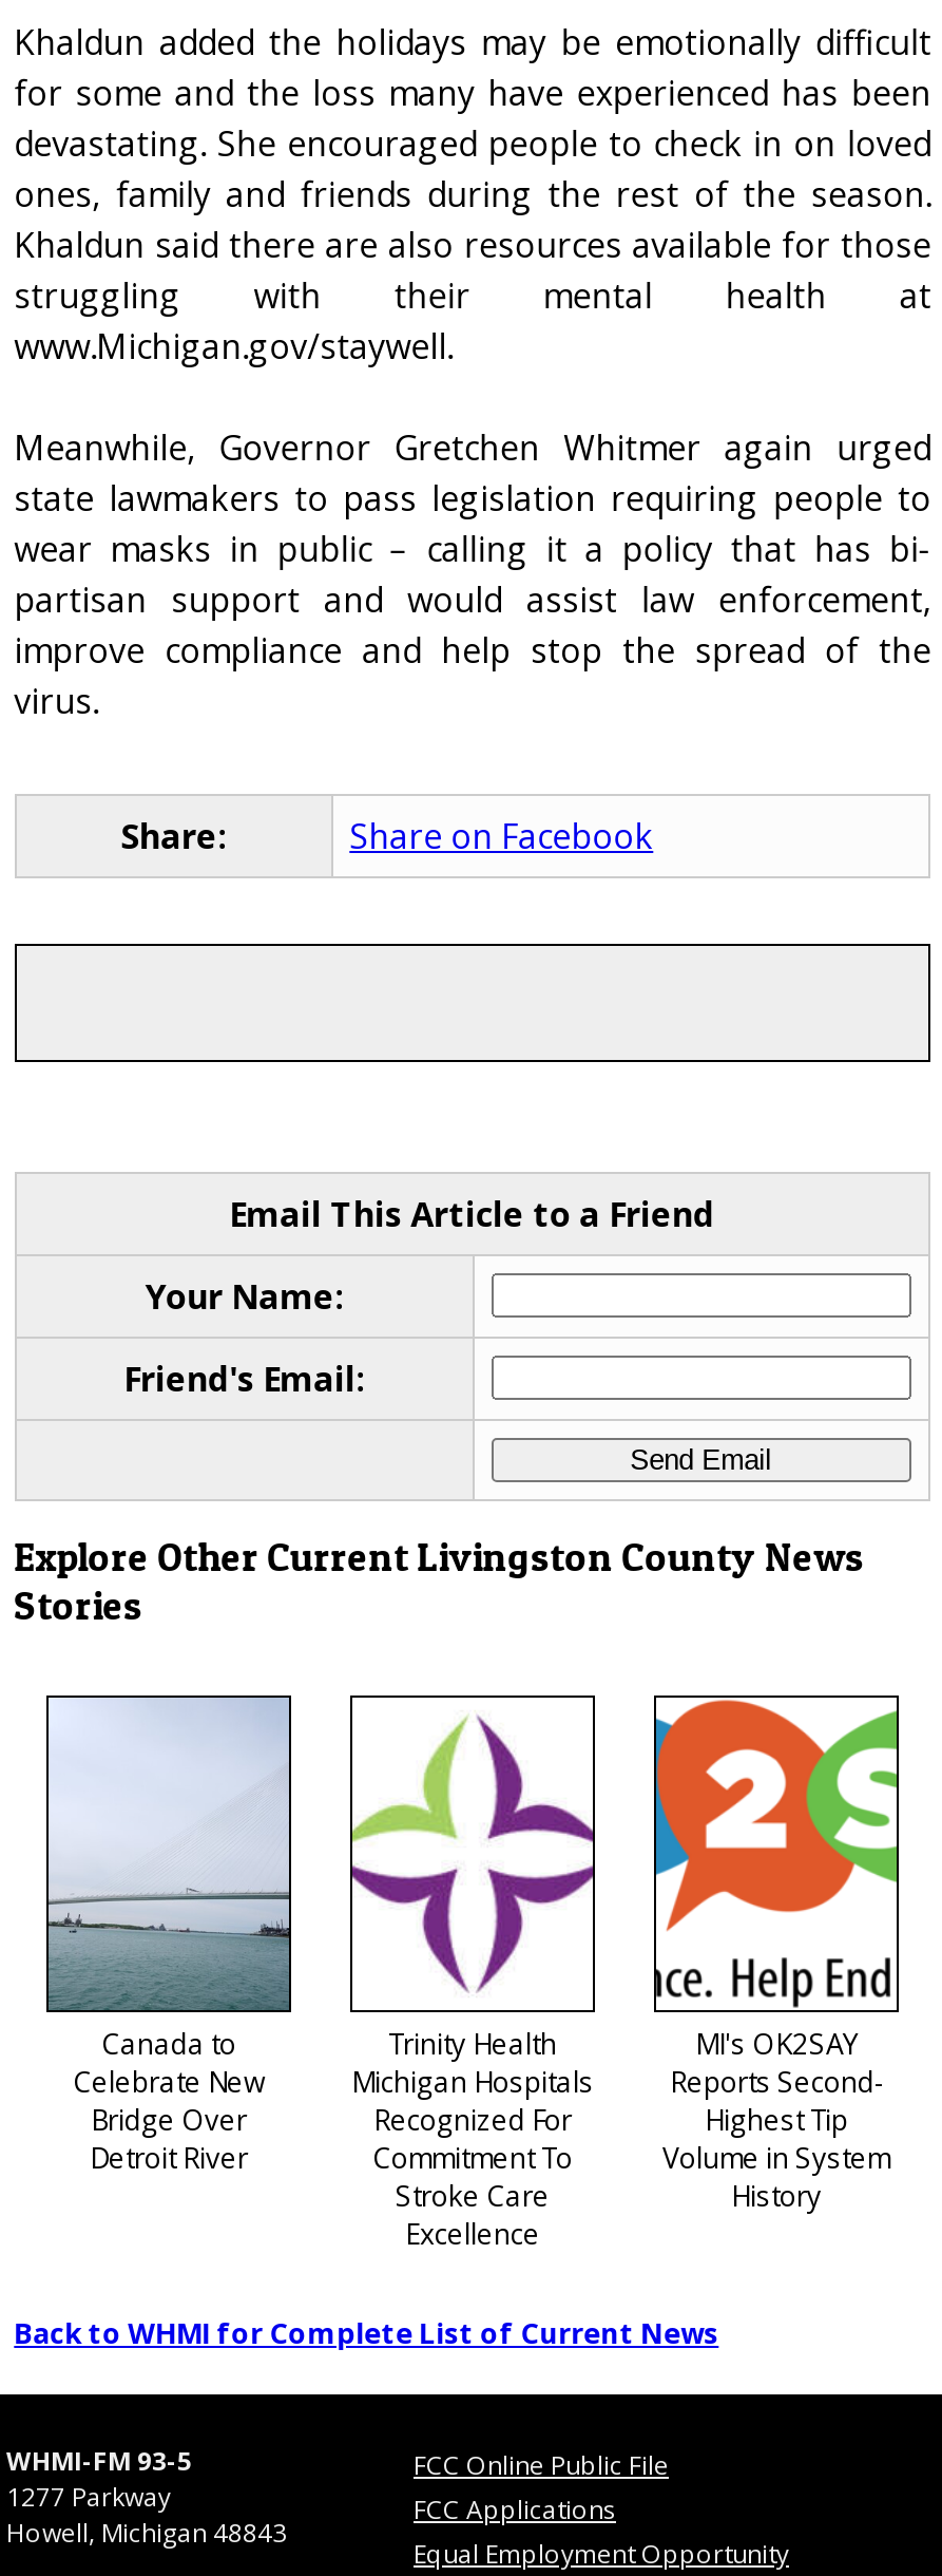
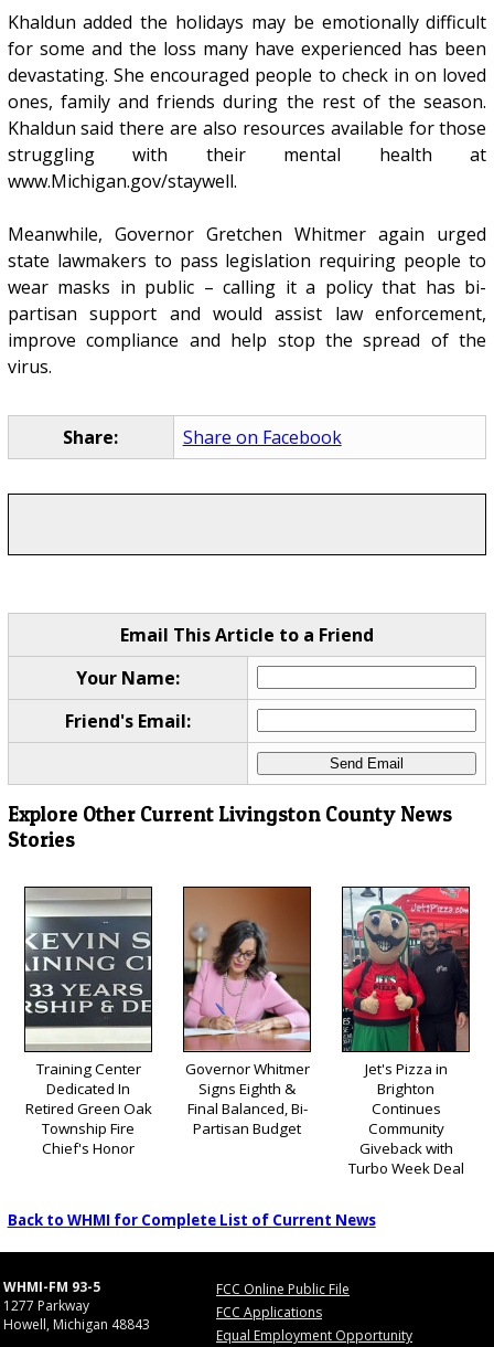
- [image]
- Canada to
- Celebrate New
- Bridge Over
- Detroit River
+ [image]
+ Training Center
+ Dedicated In
+ Retired Green Oak
+ Township Fire
+ Chief's Honor

- [image]
- Trinity Health
- Michigan Hospitals
- Recognized For
- Commitment To
- Stroke Care
- Excellence
+ [image]
+ Governor Whitmer
+ Signs Eighth &
+ Final Balanced, Bi-
+ Partisan Budget

- [image]
- MI's OK2SAY
- Reports Second-
- Highest Tip
- Volume in System
- History
+ [image]
+ Jet's Pizza in
+ Brighton
+ Continues
+ Community
+ Giveback with
+ Turbo Week Deal
